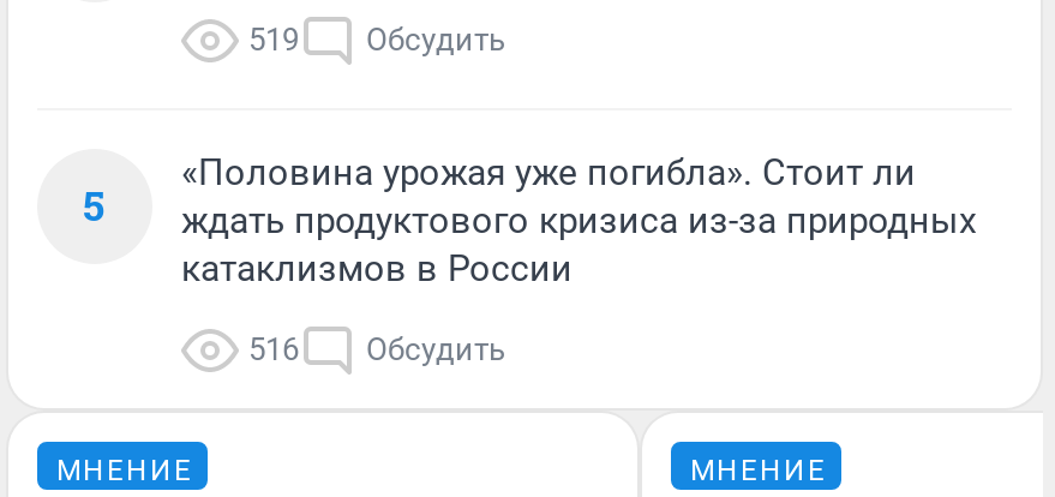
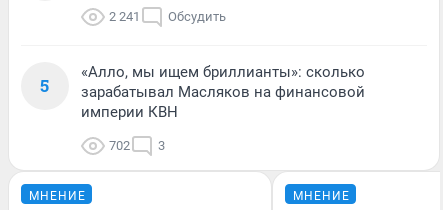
- 519 Обсудить
+ 2 241 Обсудить

- «Половина урожая уже погибла». Стоит ли
- ждать продуктового кризиса из-за природных
- катаклизмов в России
+ «Алло, мы ищем бриллианты»: сколько
+ зарабатывал Масляков на финансовой
+ империи КВН

- 516
- Обсудить
+ 702
+ 3
